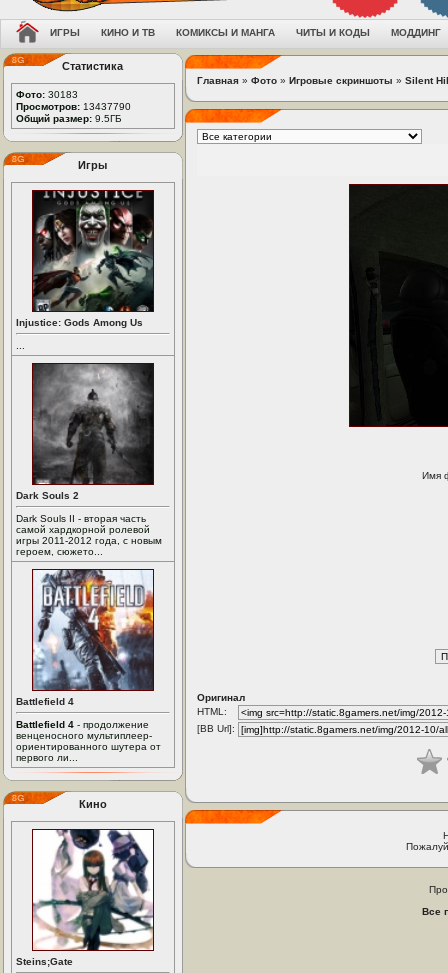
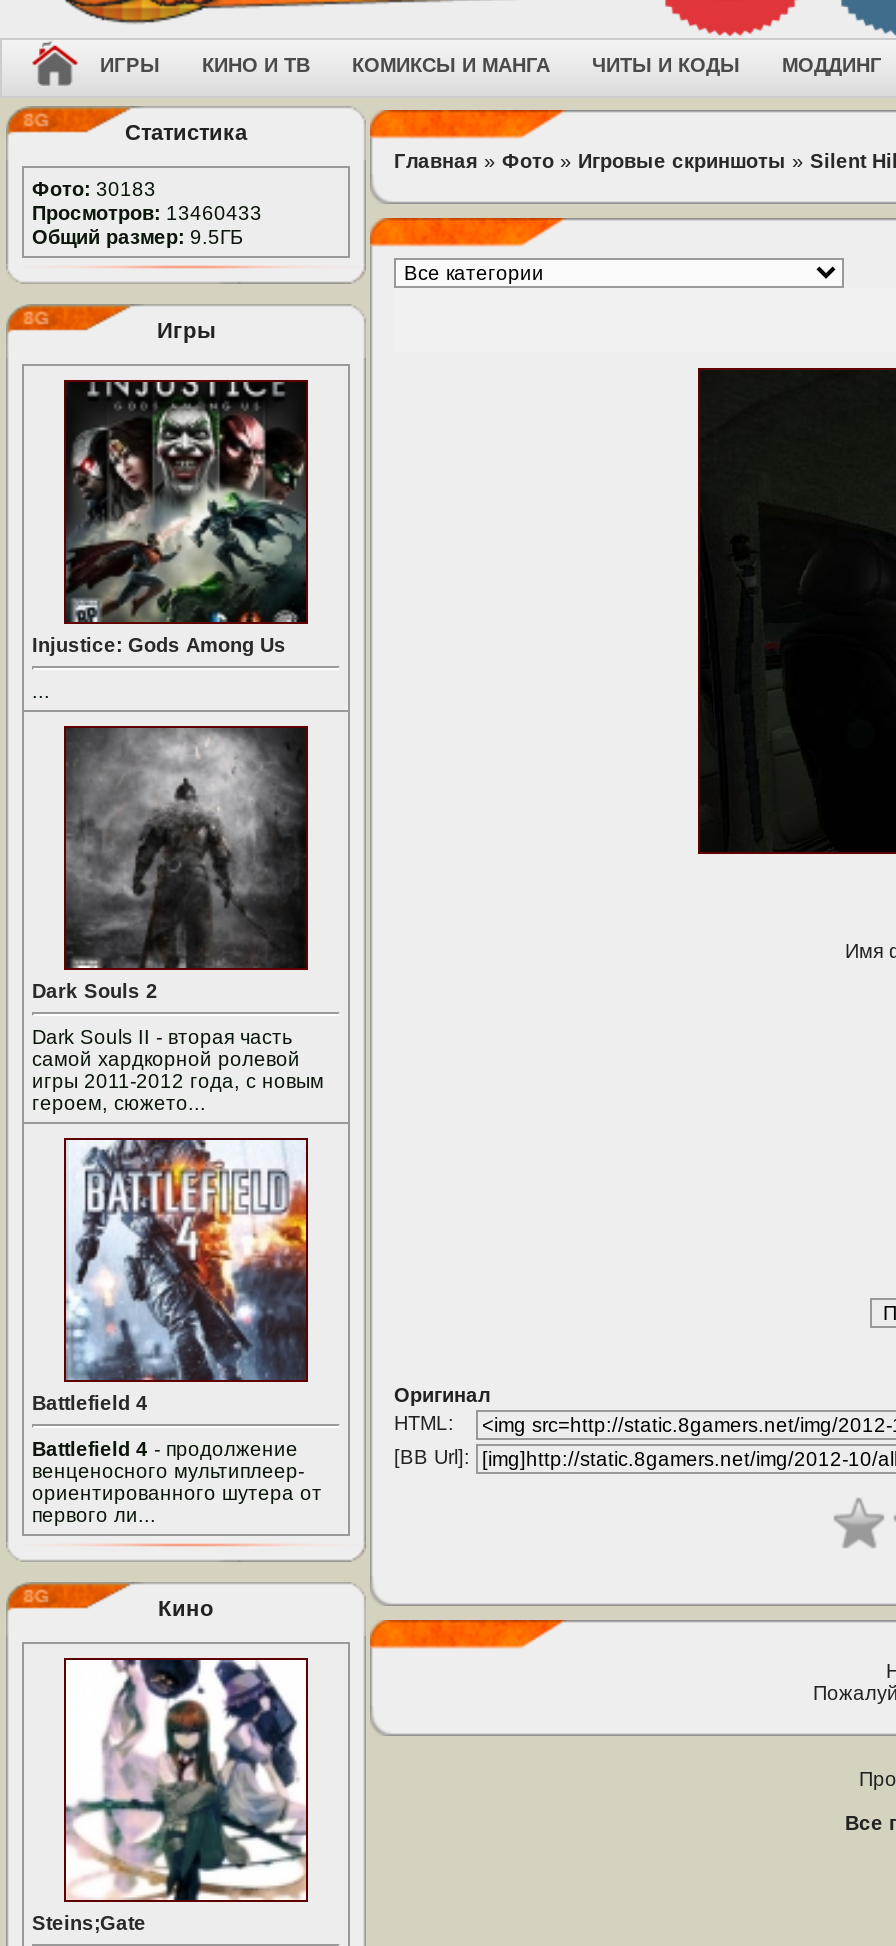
- Просмотров: 13437790
+ Просмотров: 13460433
